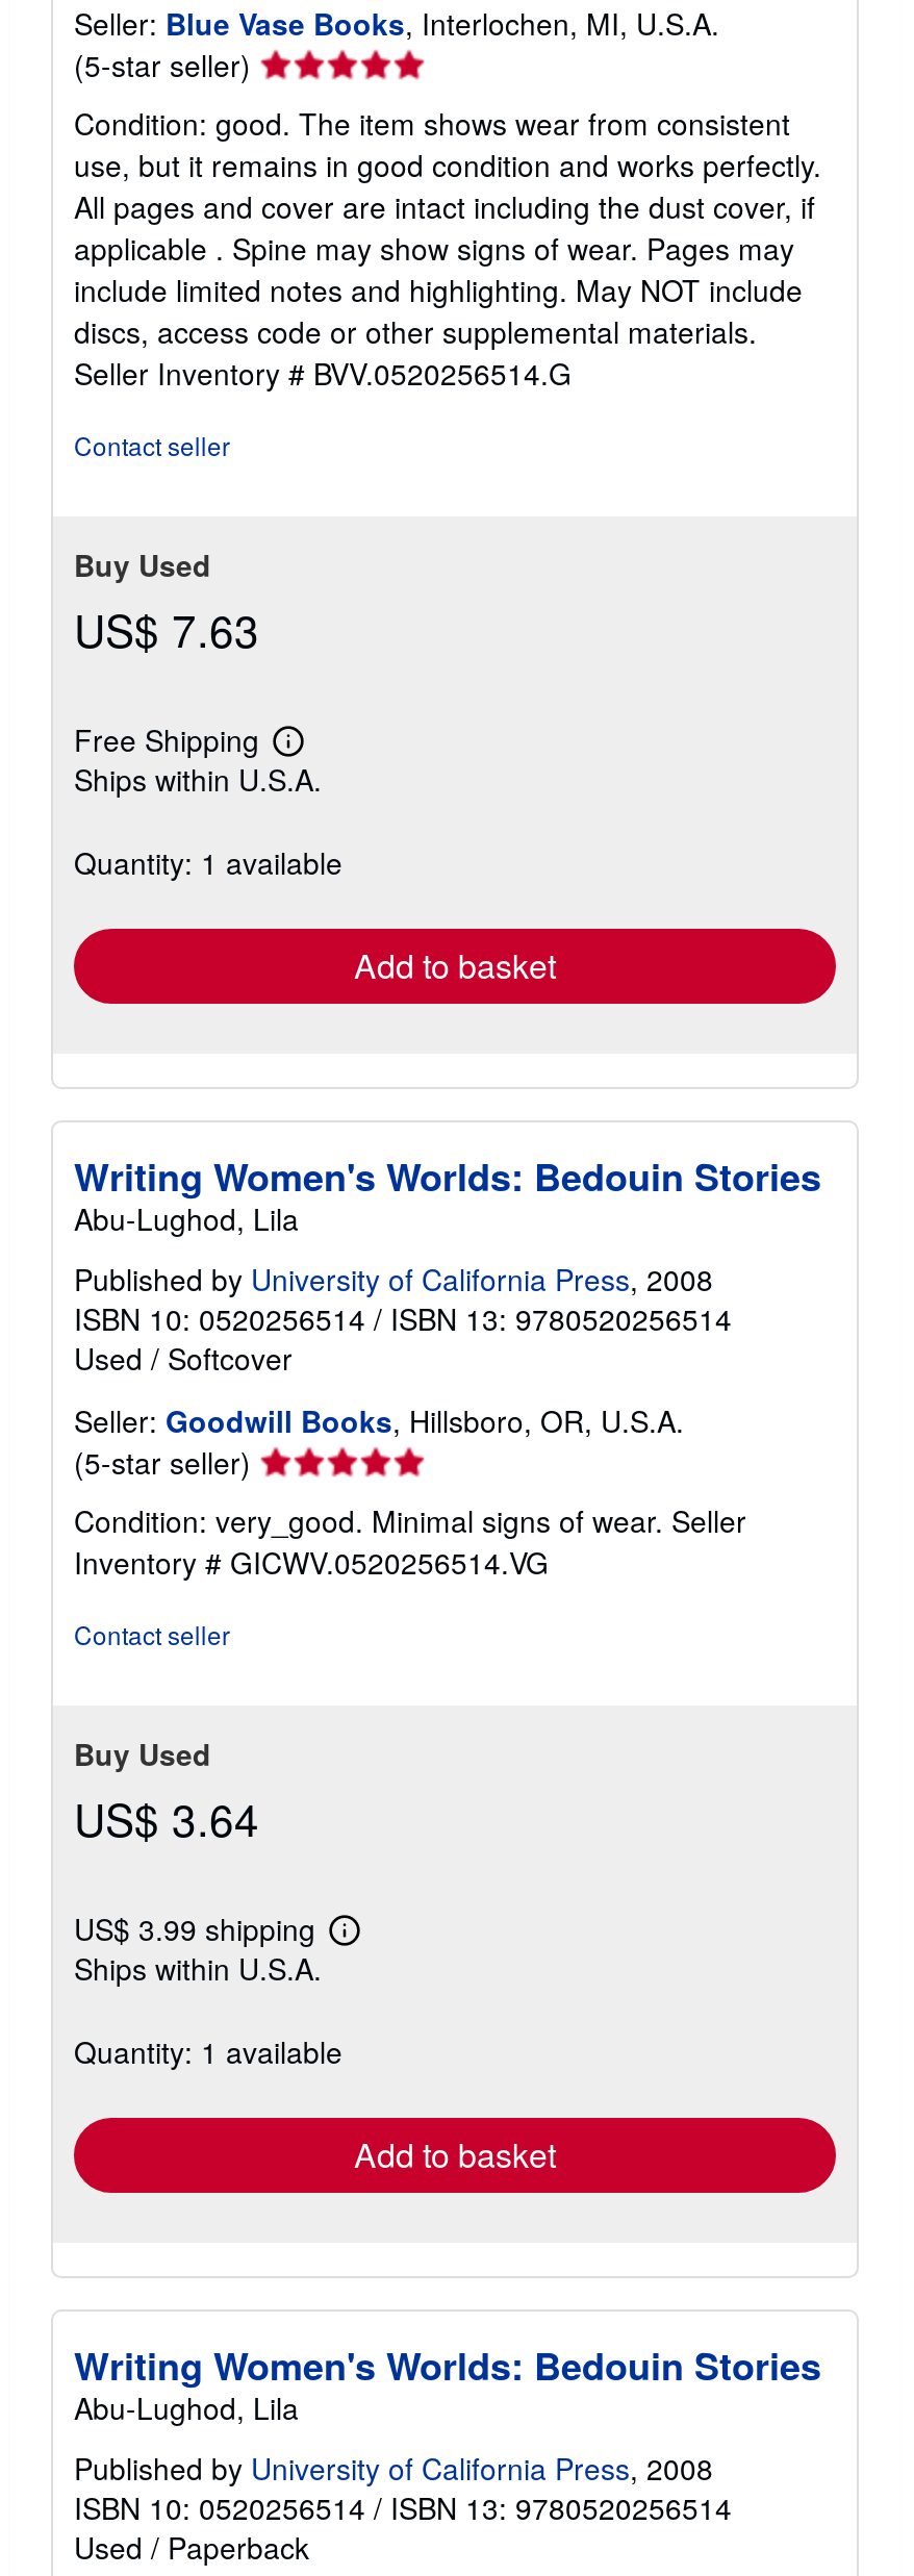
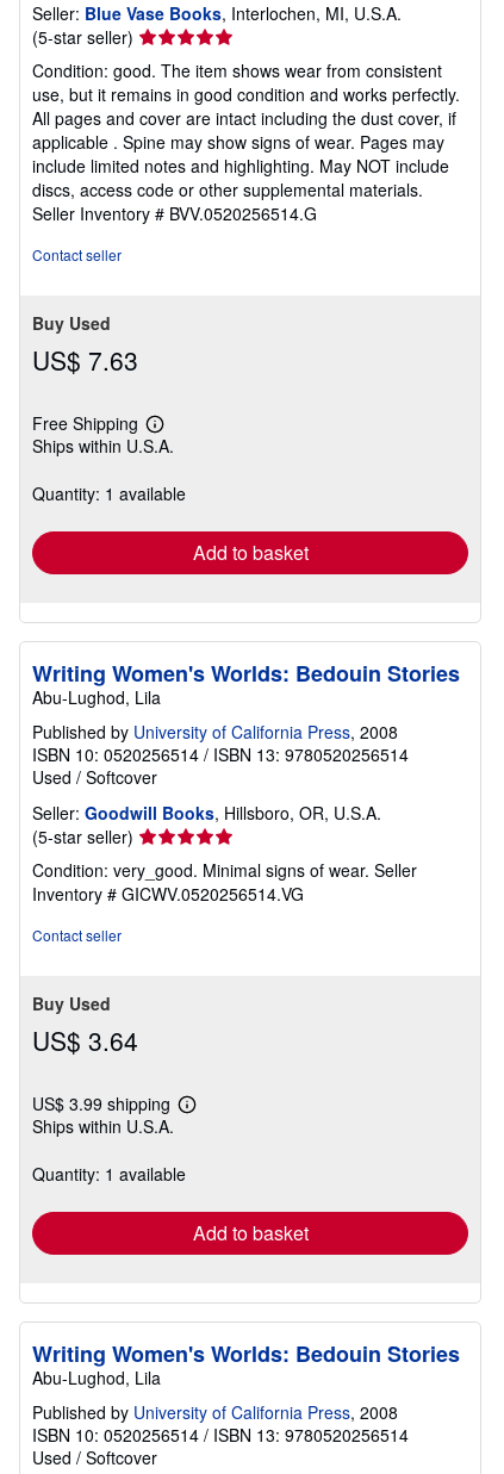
- Used / Paperback
+ Used / Softcover
